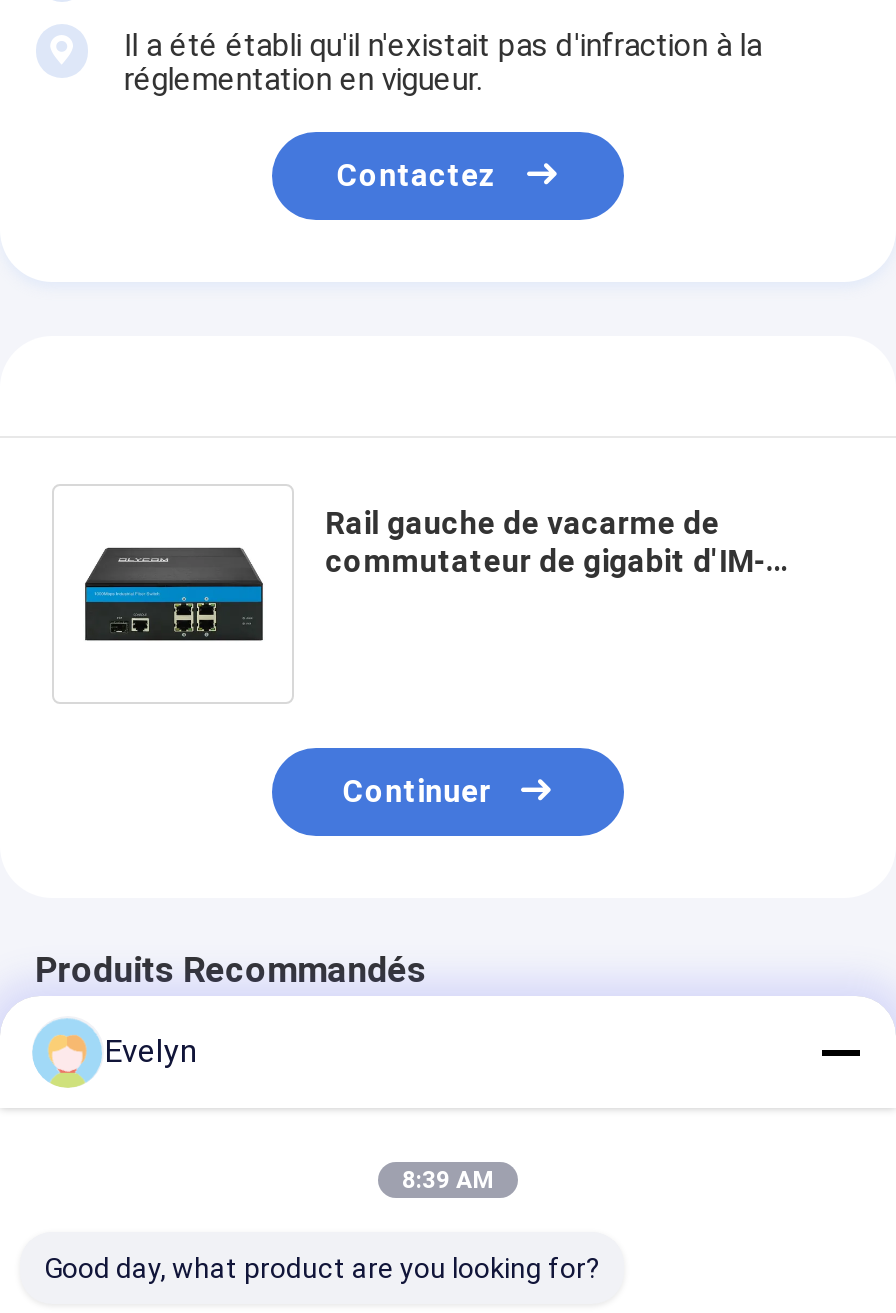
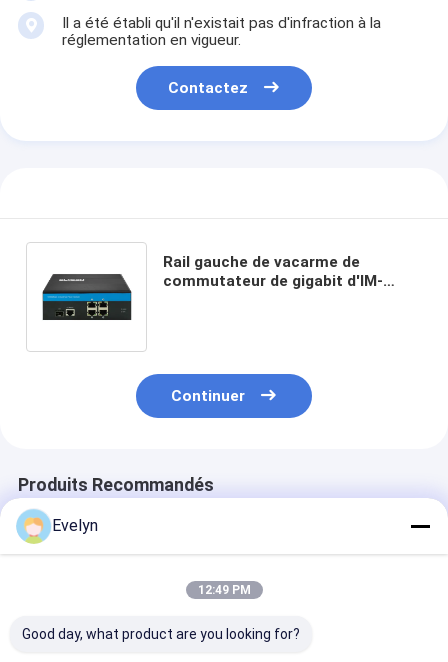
- 8:39 AM
+ 12:49 PM
